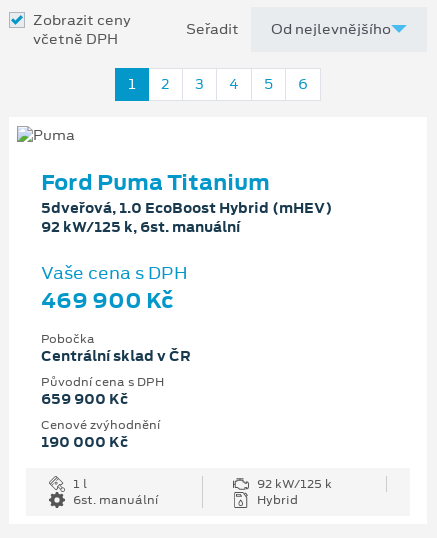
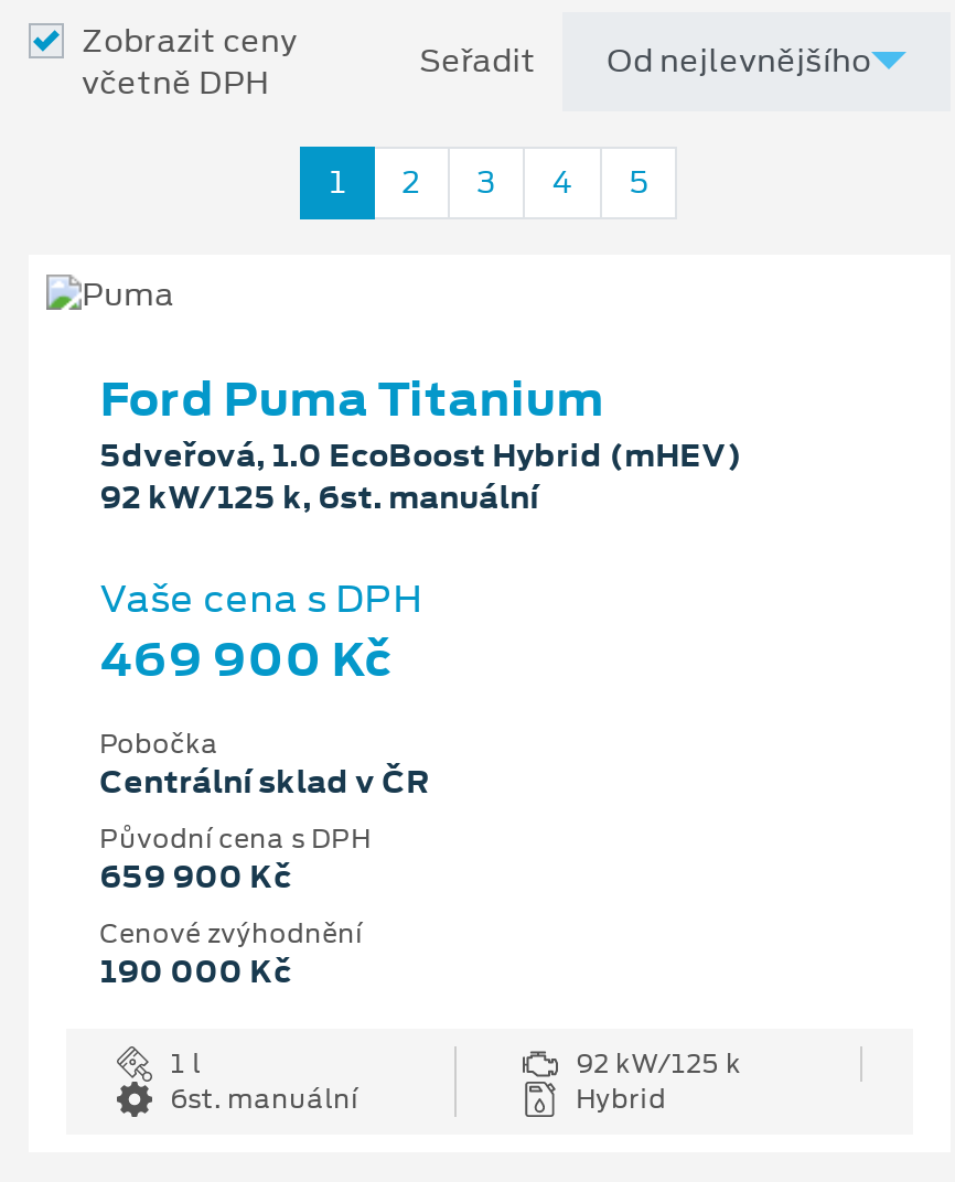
- 6
